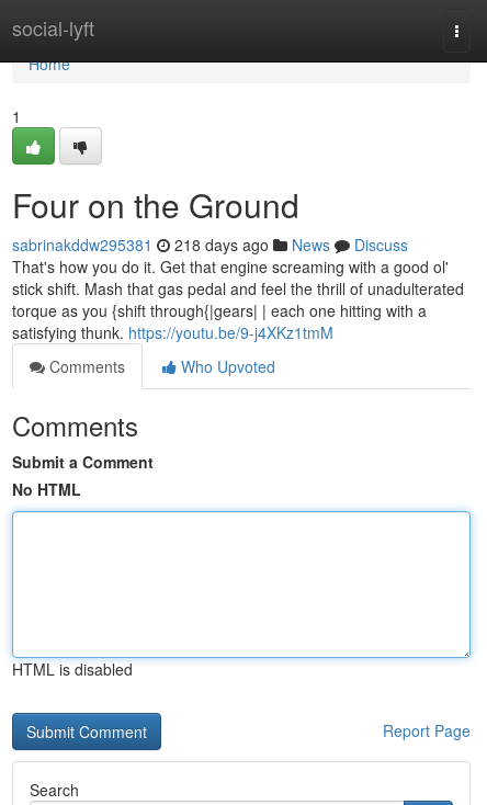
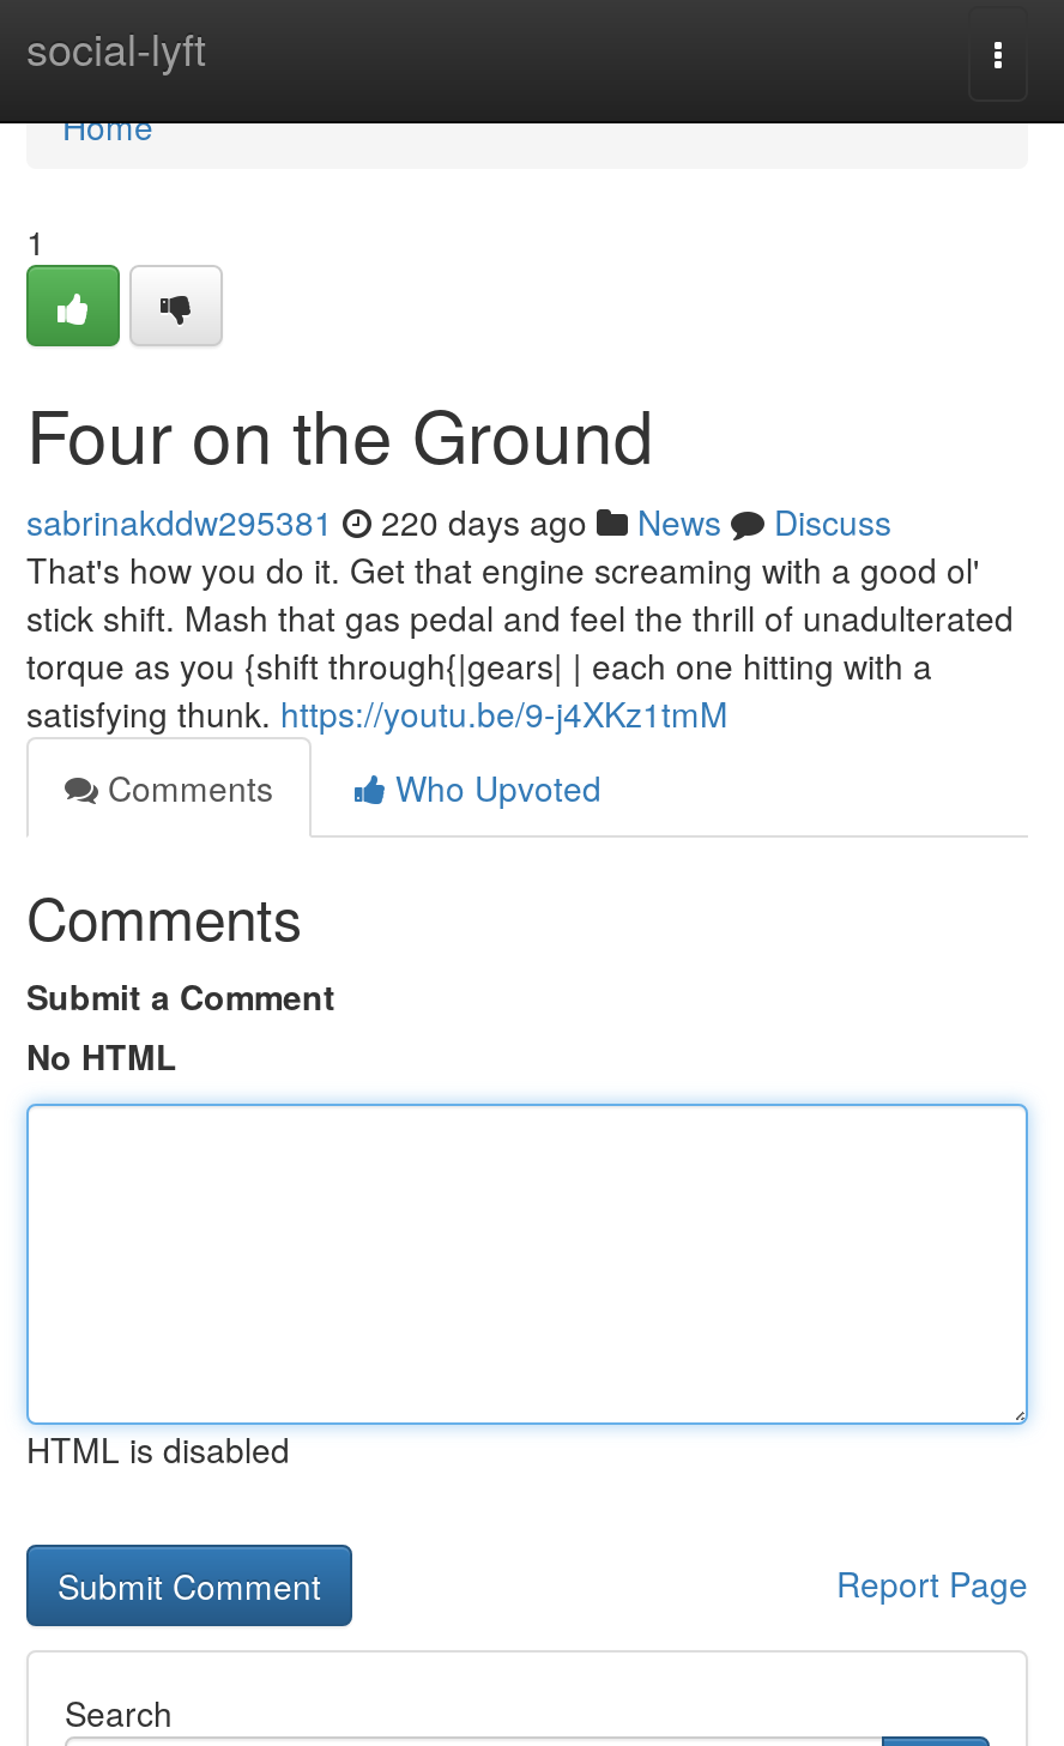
- sabrinakddw295381 218 days ago News Discuss
+ sabrinakddw295381 220 days ago News Discuss
